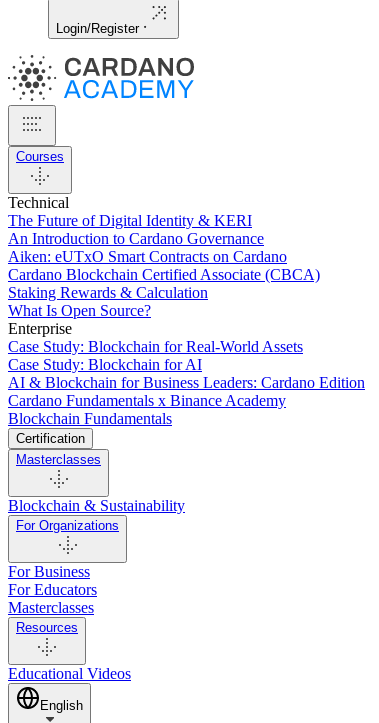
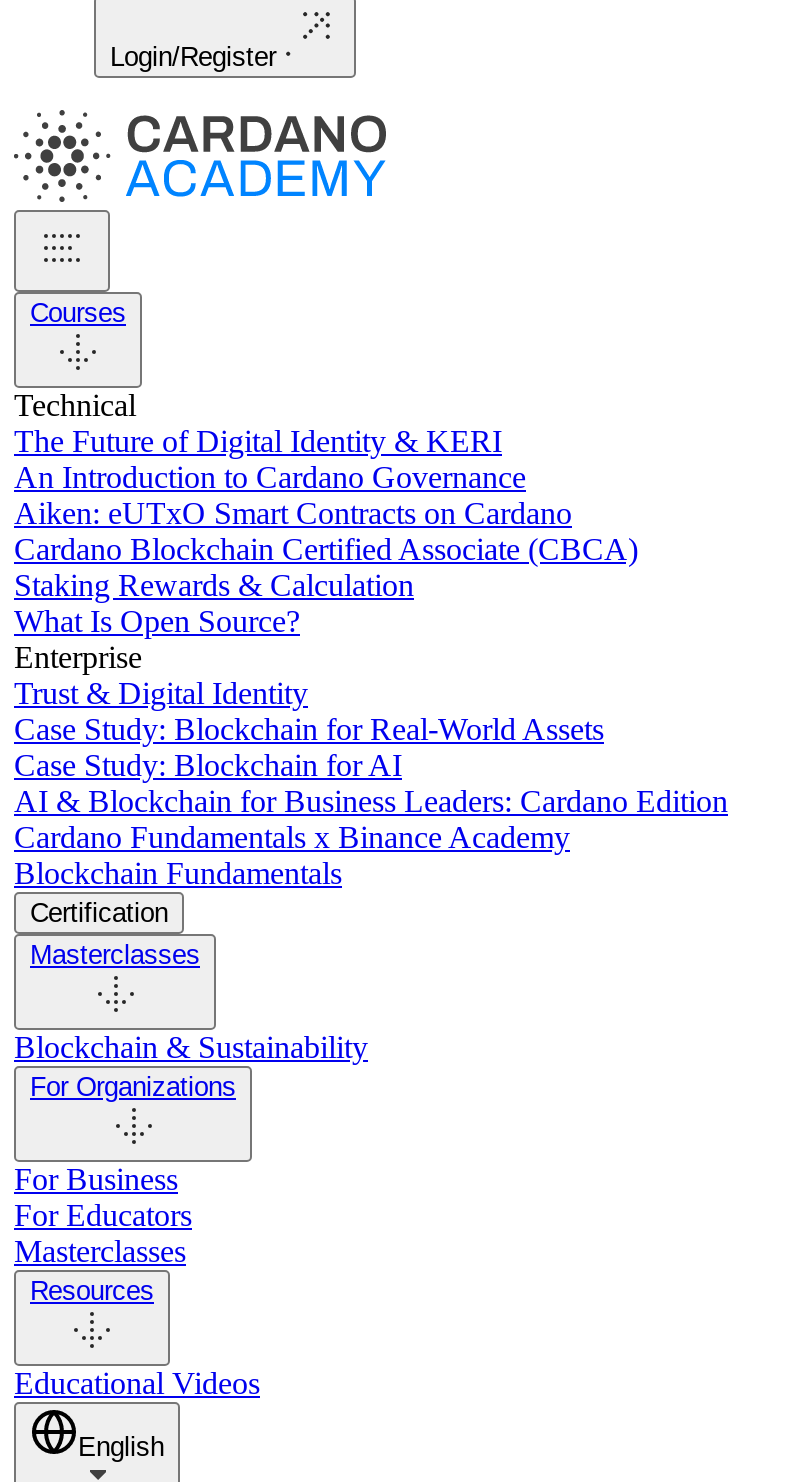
+ Trust & Digital Identity
